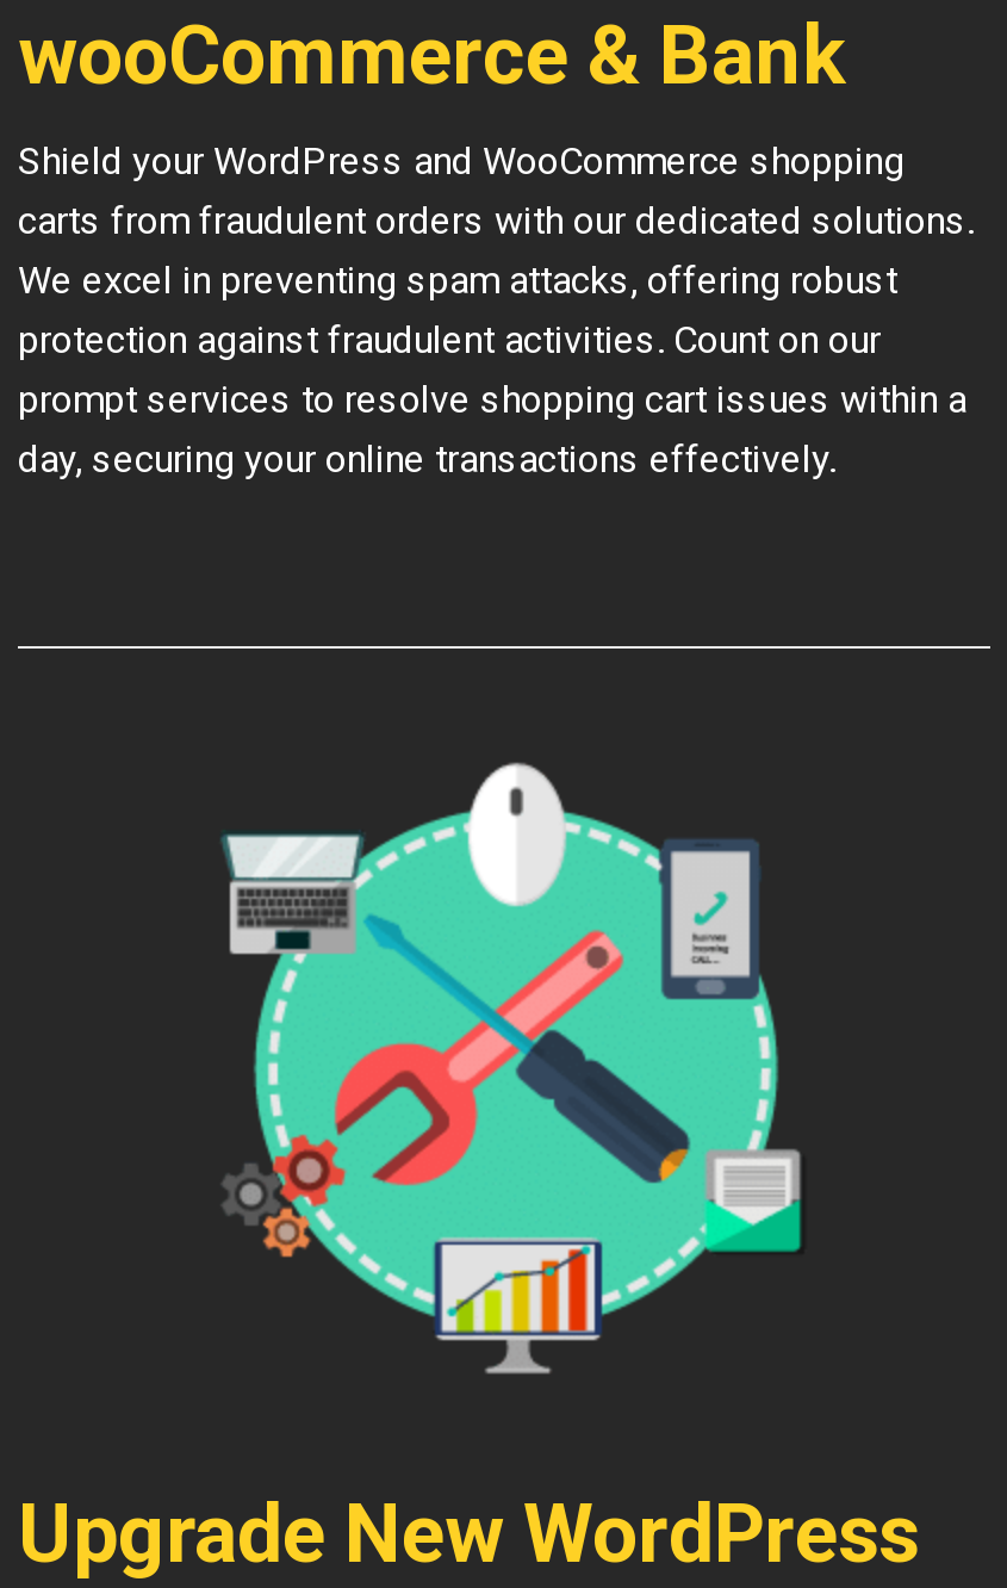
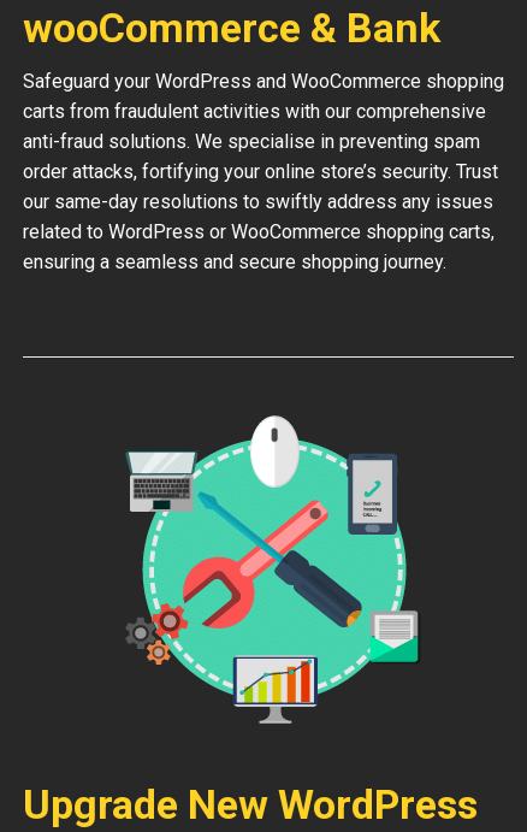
- Shield your WordPress and WooCommerce shopping
- carts from fraudulent orders with our dedicated solutions.
- We excel in preventing spam attacks, offering robust
- protection against fraudulent activities. Count on our
- prompt services to resolve shopping cart issues within a
- day, securing your online transactions effectively.
+ Safeguard your WordPress and WooCommerce shopping
+ carts from fraudulent activities with our comprehensive
+ anti-fraud solutions. We specialise in preventing spam
+ order attacks, fortifying your online store’s security. Trust
+ our same-day resolutions to swiftly address any issues
+ related to WordPress or WooCommerce shopping carts,
+ ensuring a seamless and secure shopping journey.
